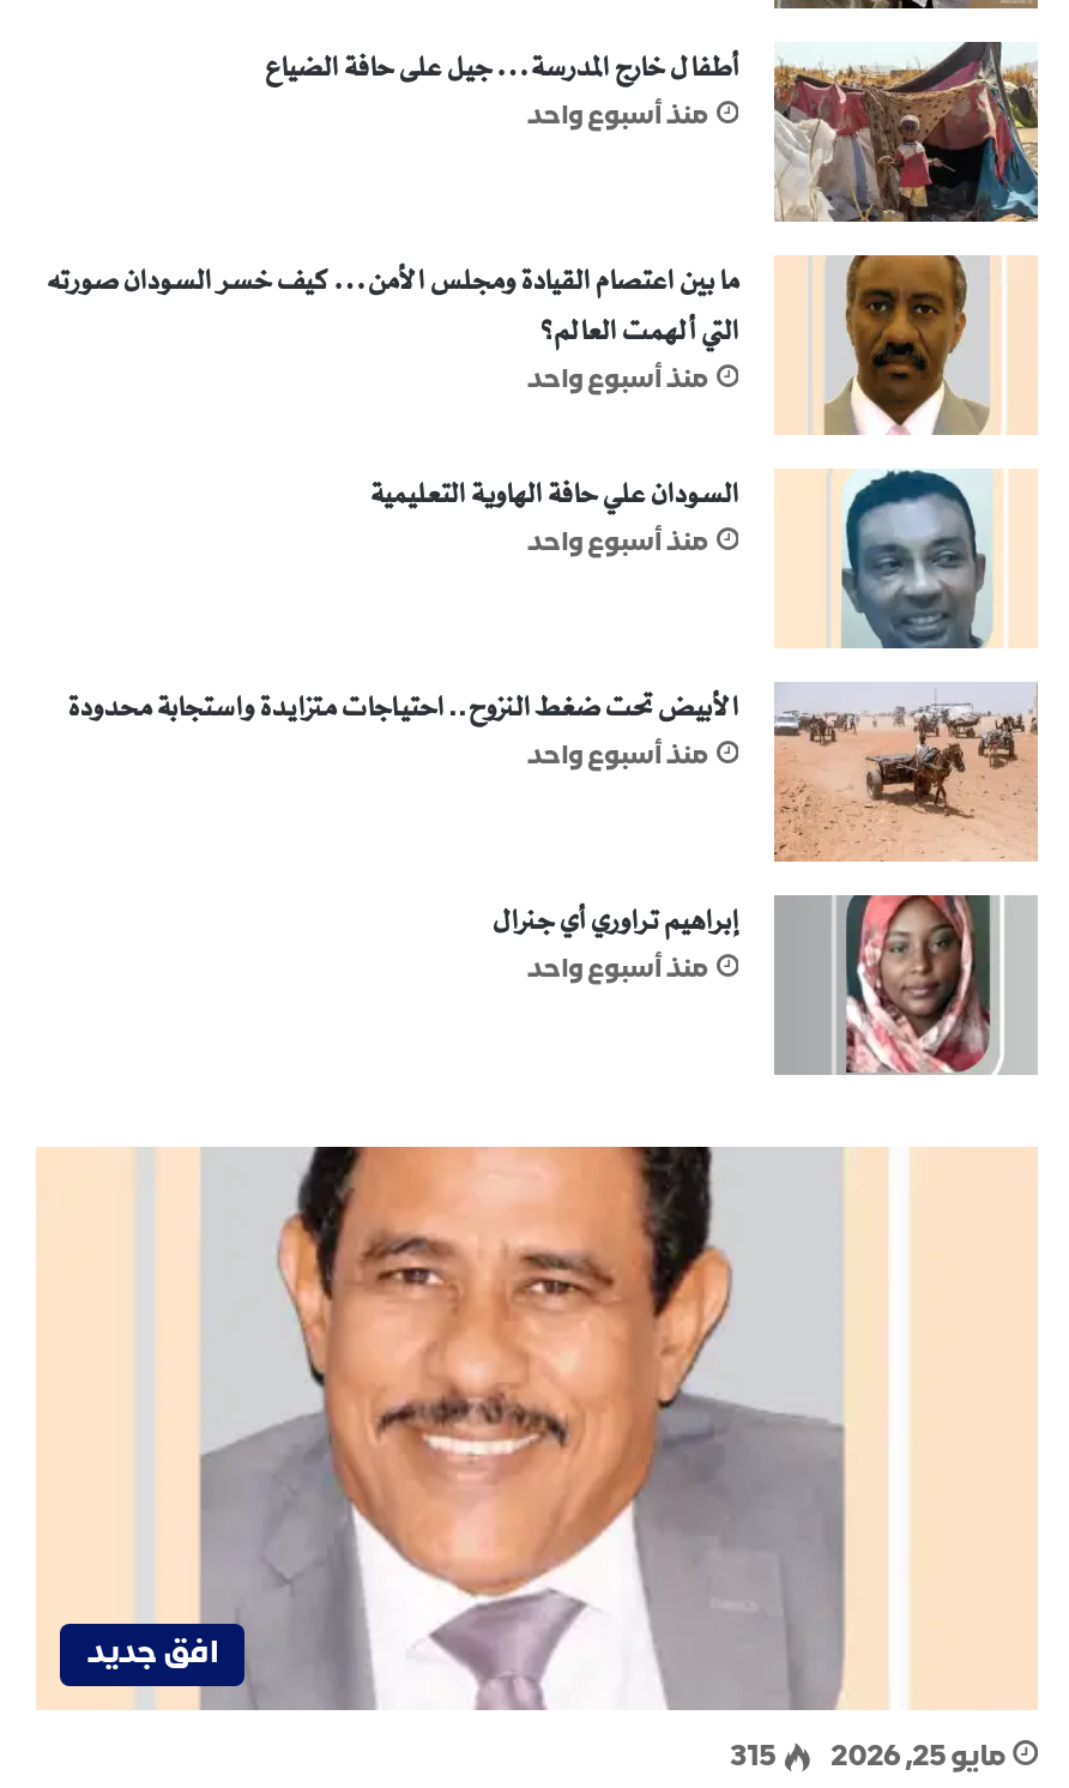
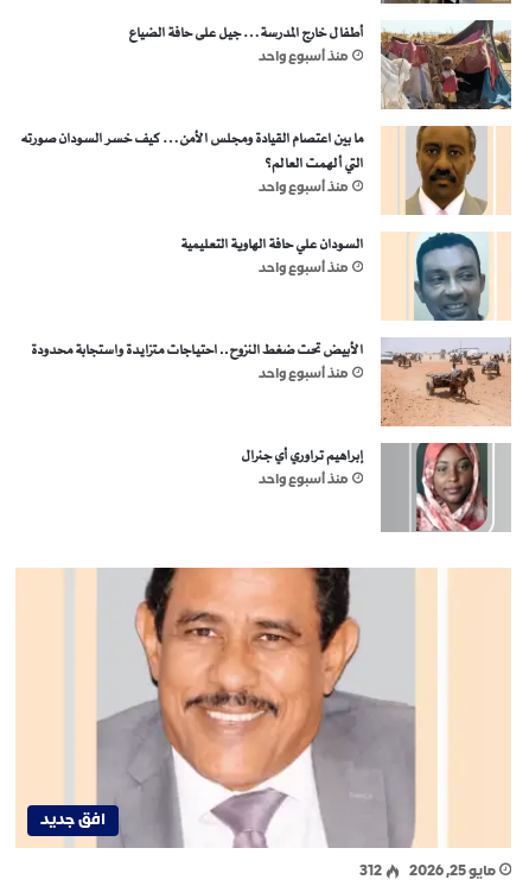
- 315
+ 312
